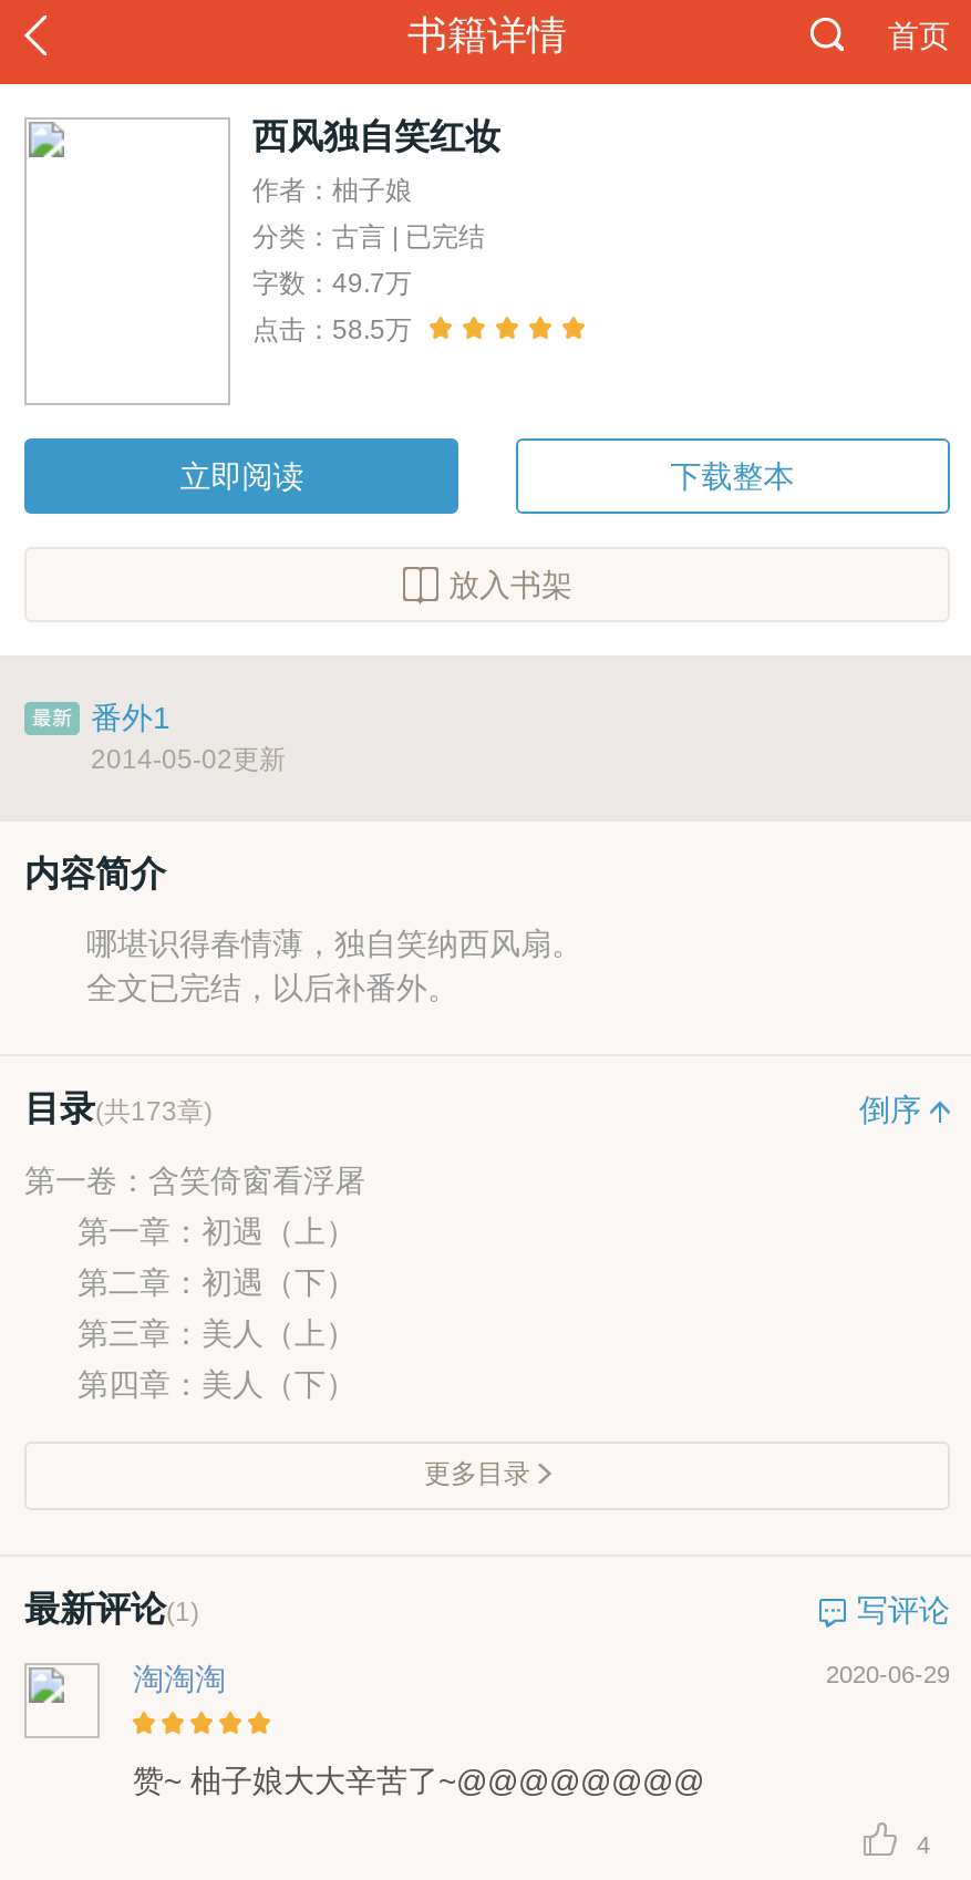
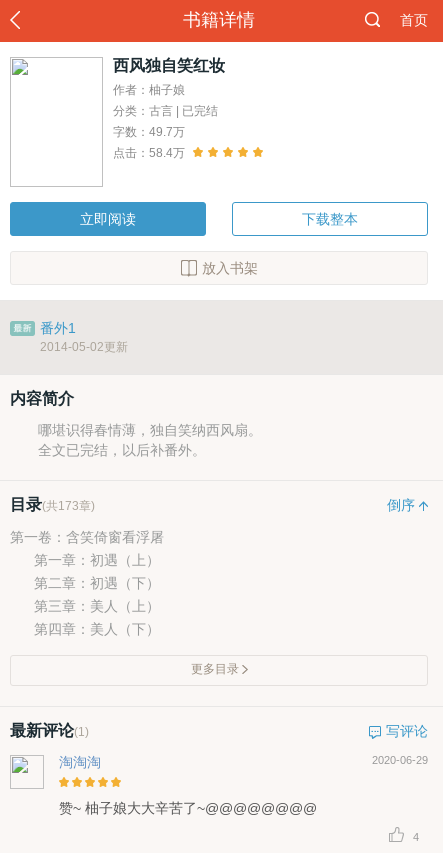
- 点击：58.5万
+ 点击：58.4万
